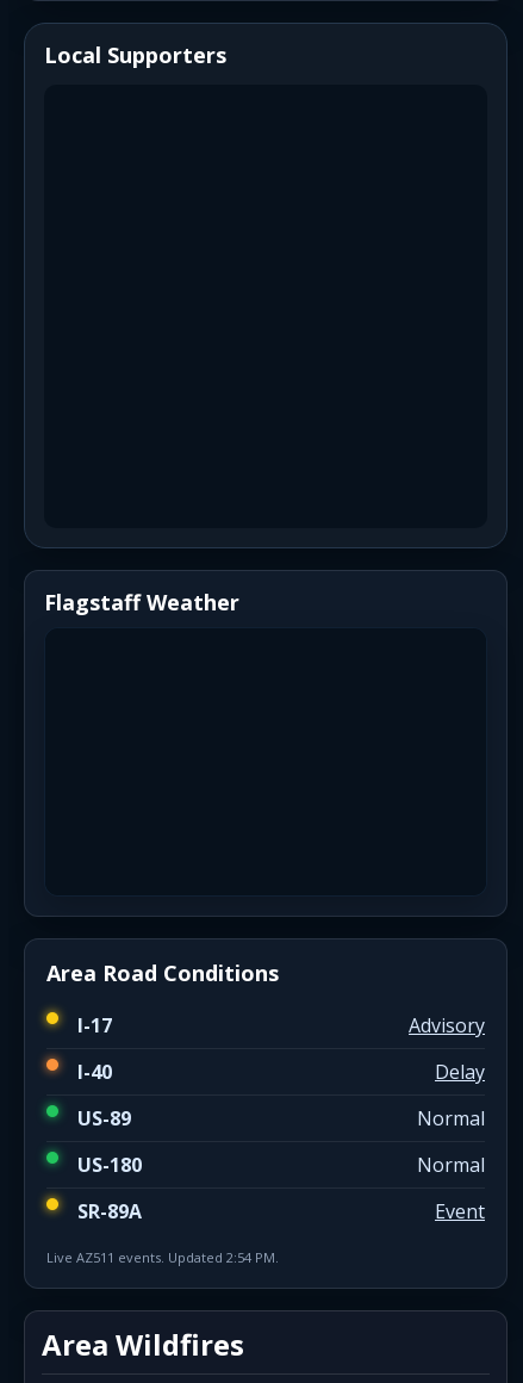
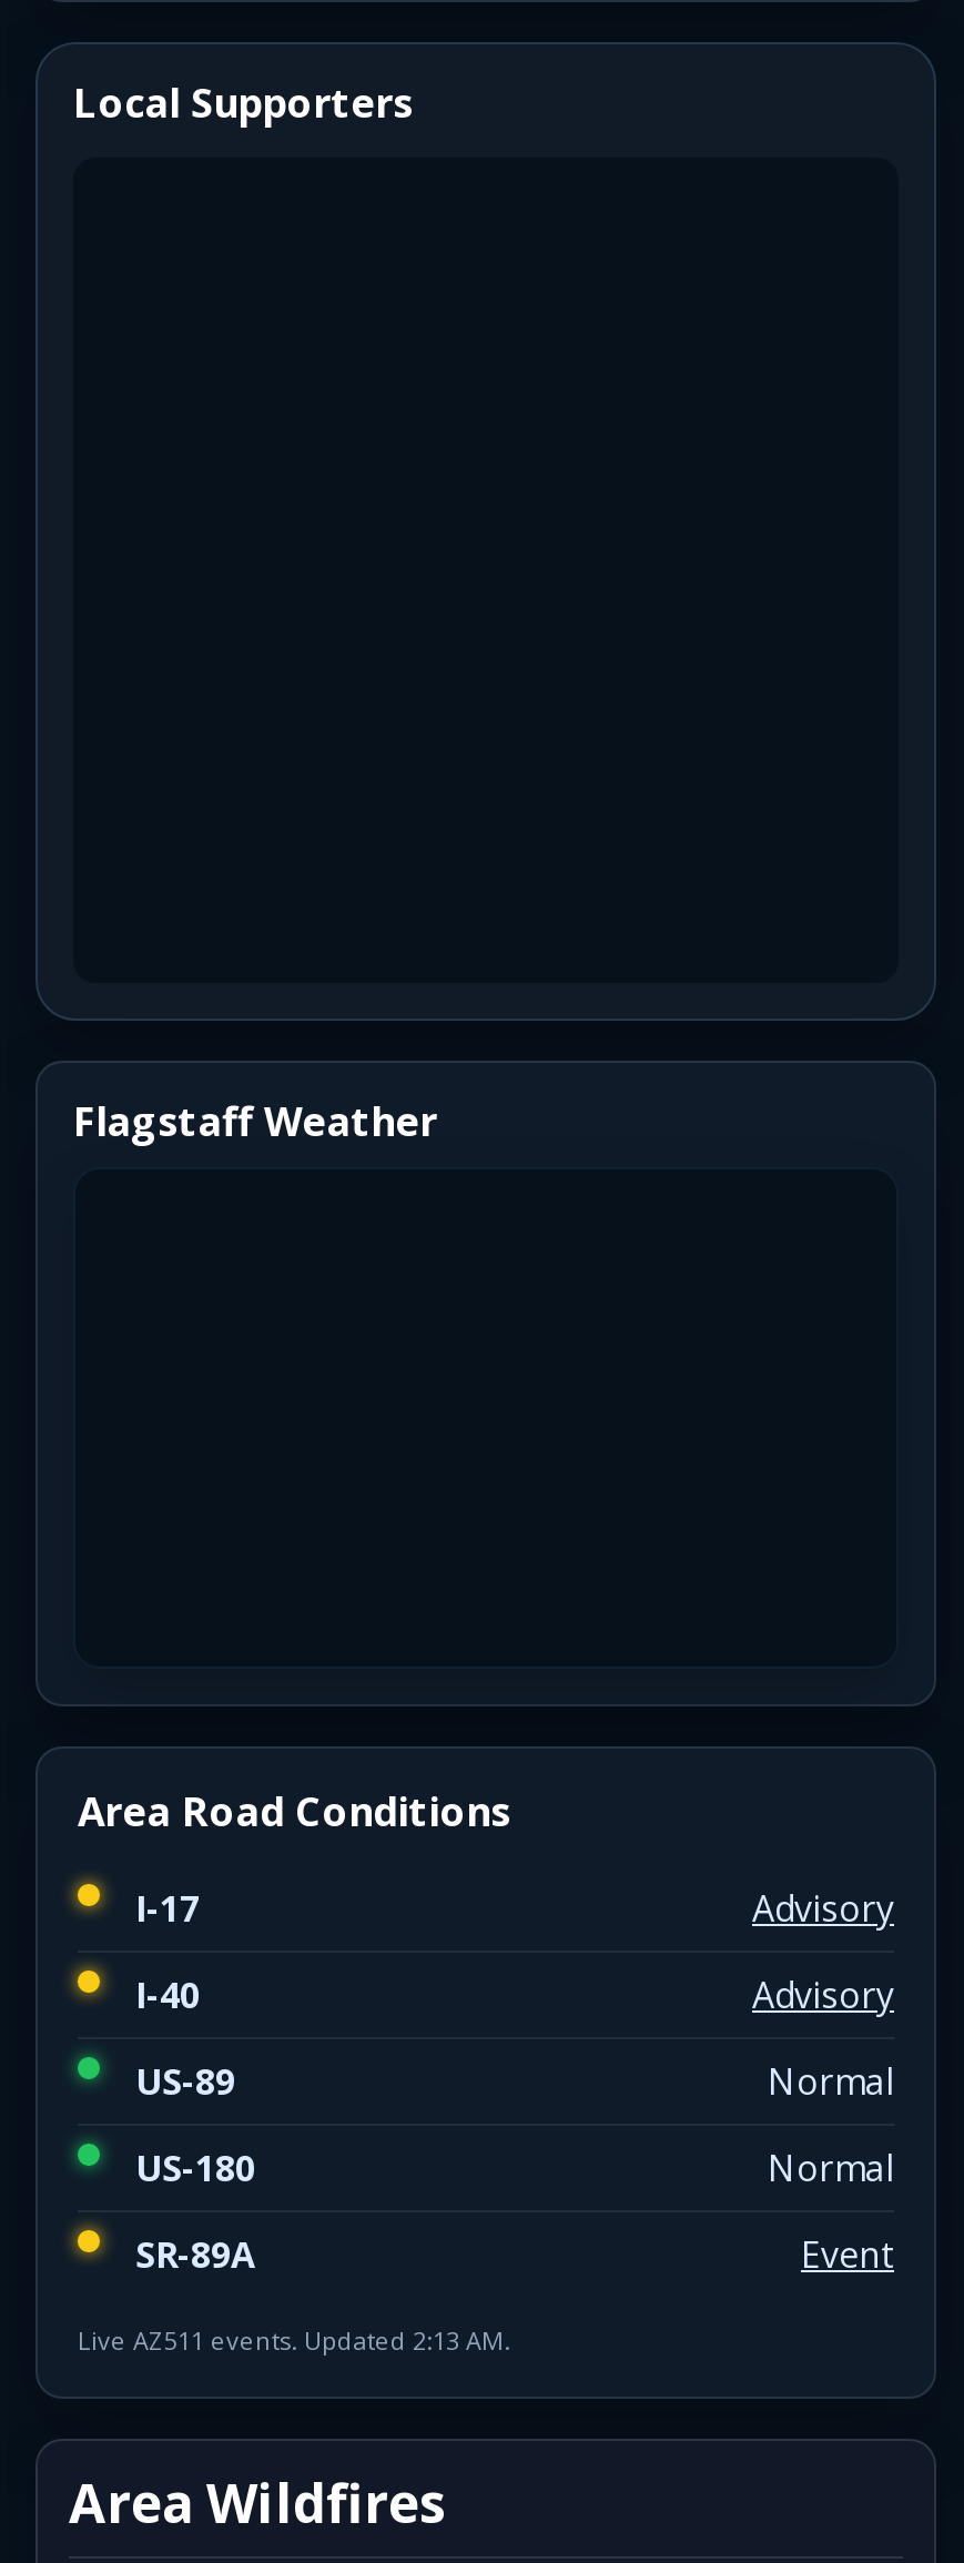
- Delay
+ Advisory

- Live AZ511 events. Updated 2:54 PM.
+ Live AZ511 events. Updated 2:13 AM.
